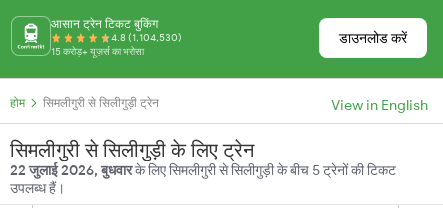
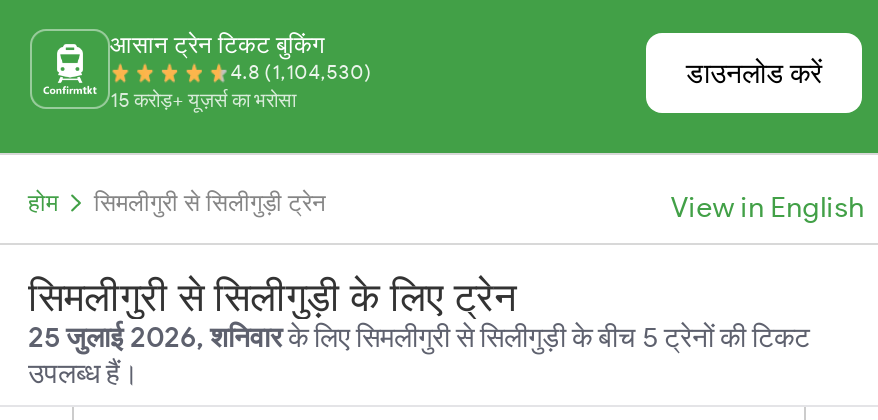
- 22 जुलाई 2026, बुधवारके लिए सिमलीगुरी से सिलीगुड़ी के बीच 5 ट्रेनों की टिकट
+ 25 जुलाई 2026, शनिवारके लिए सिमलीगुरी से सिलीगुड़ी के बीच 5 ट्रेनों की टिकट
